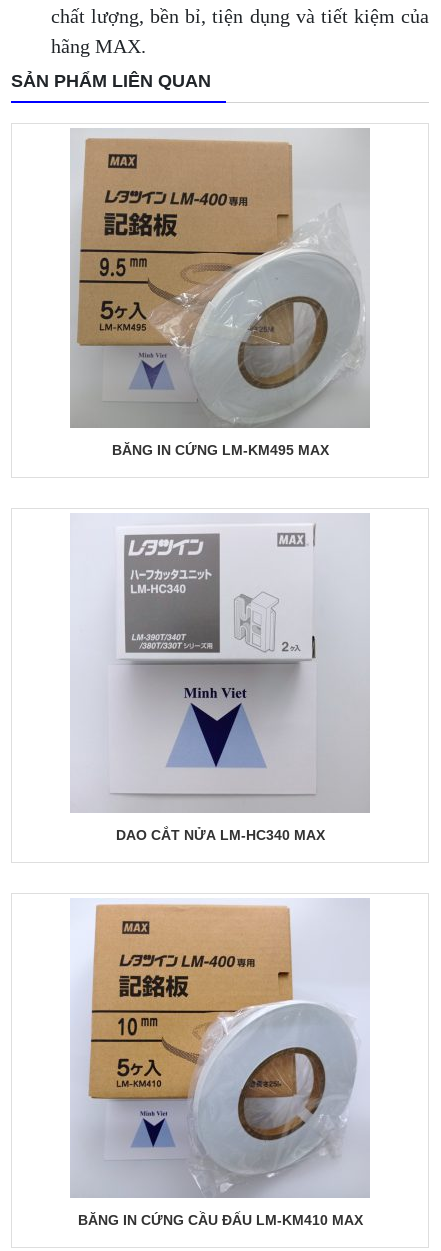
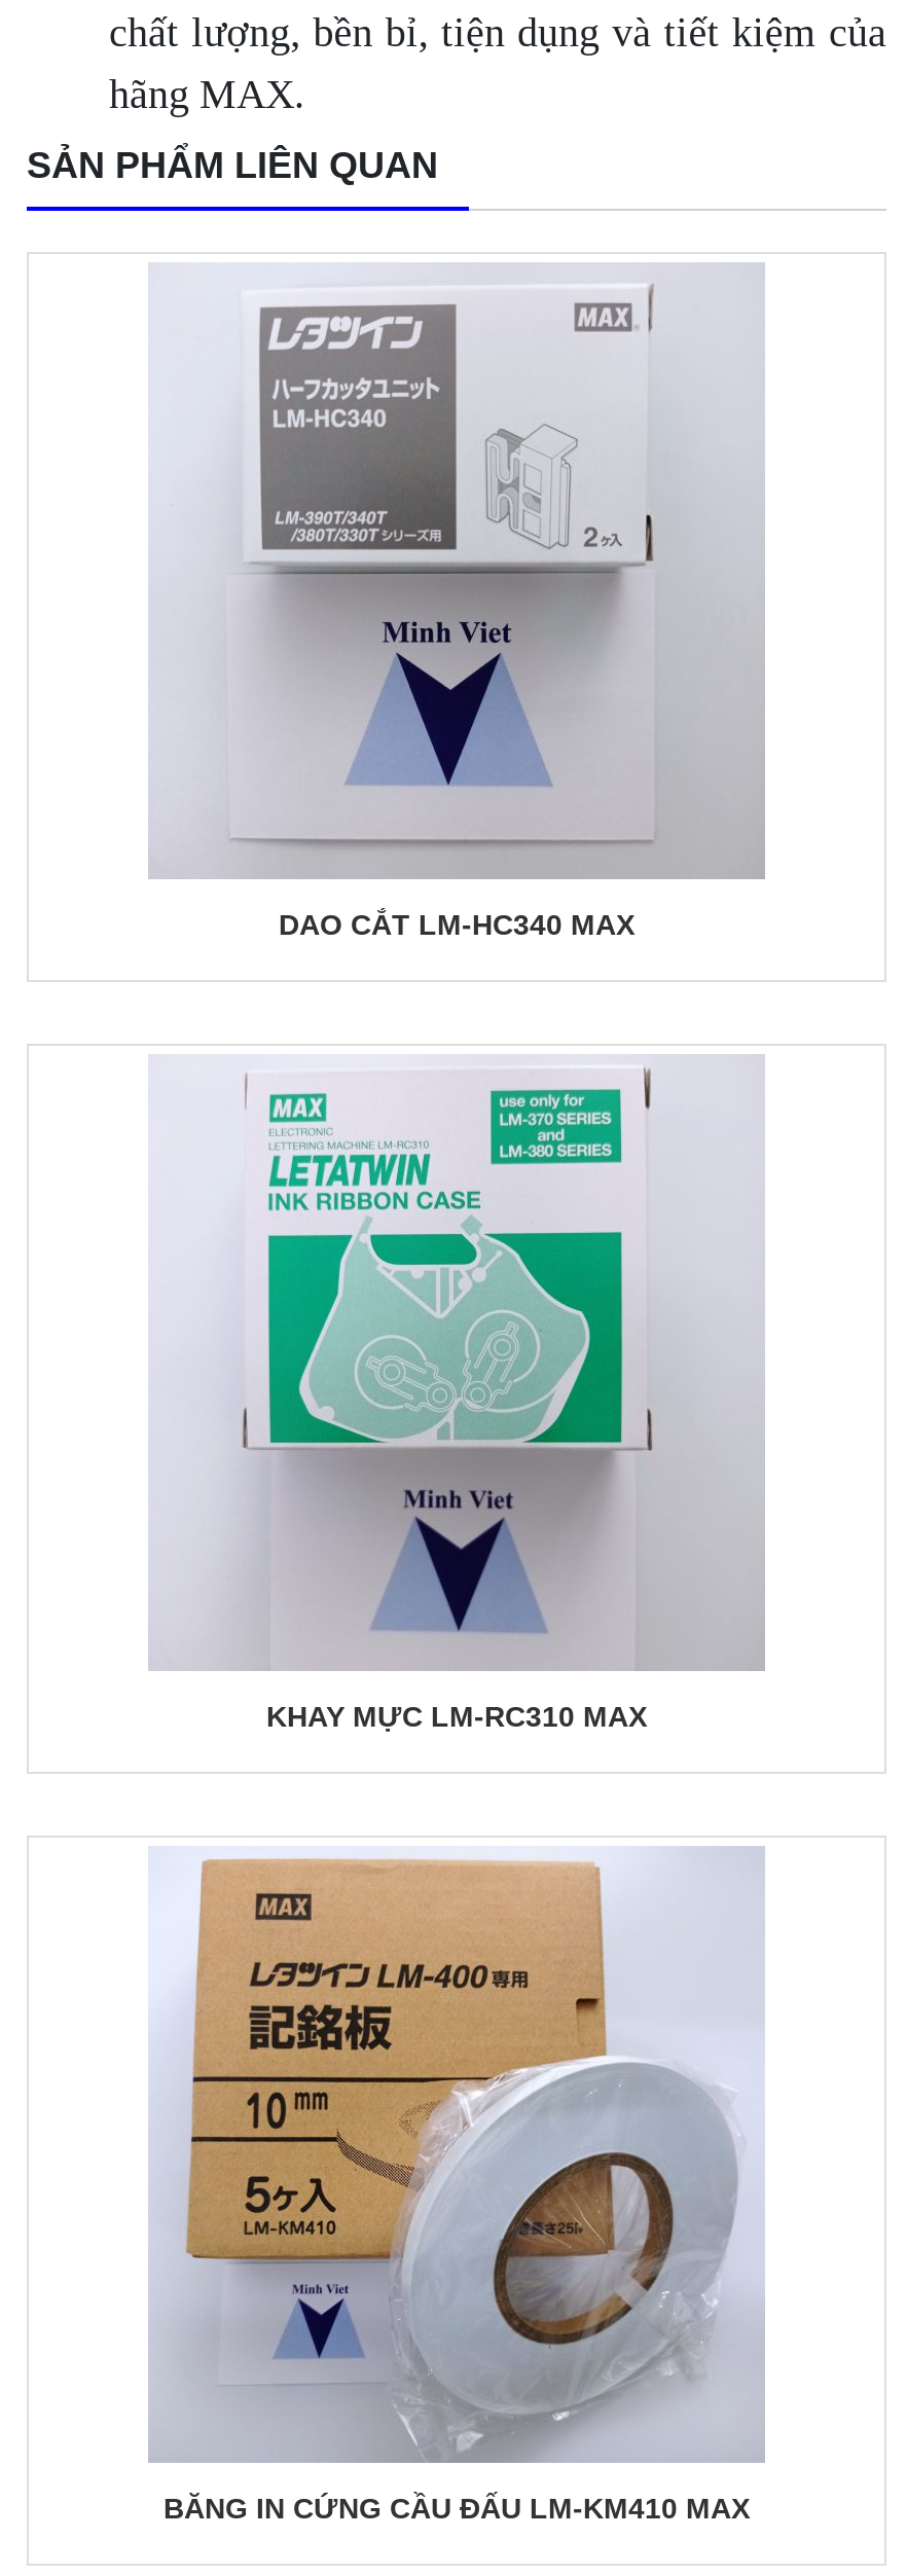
- [image]
- BĂNG IN CỨNG LM-KM495 MAX
+ [image]
+ DAO CẮT LM-HC340 MAX

- [image]
- DAO CẮT NỬA LM-HC340 MAX
+ [image]
+ KHAY MỰC LM-RC310 MAX
